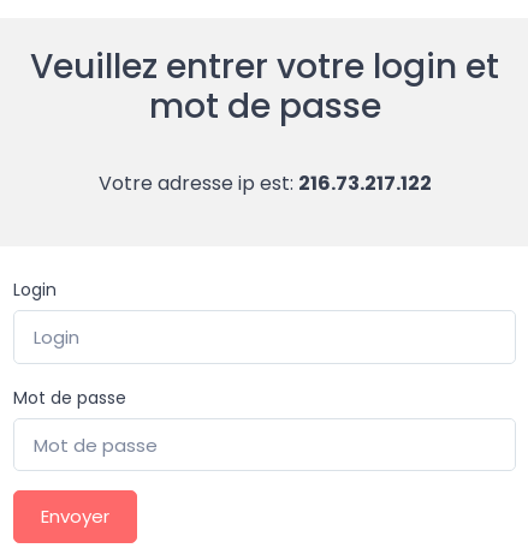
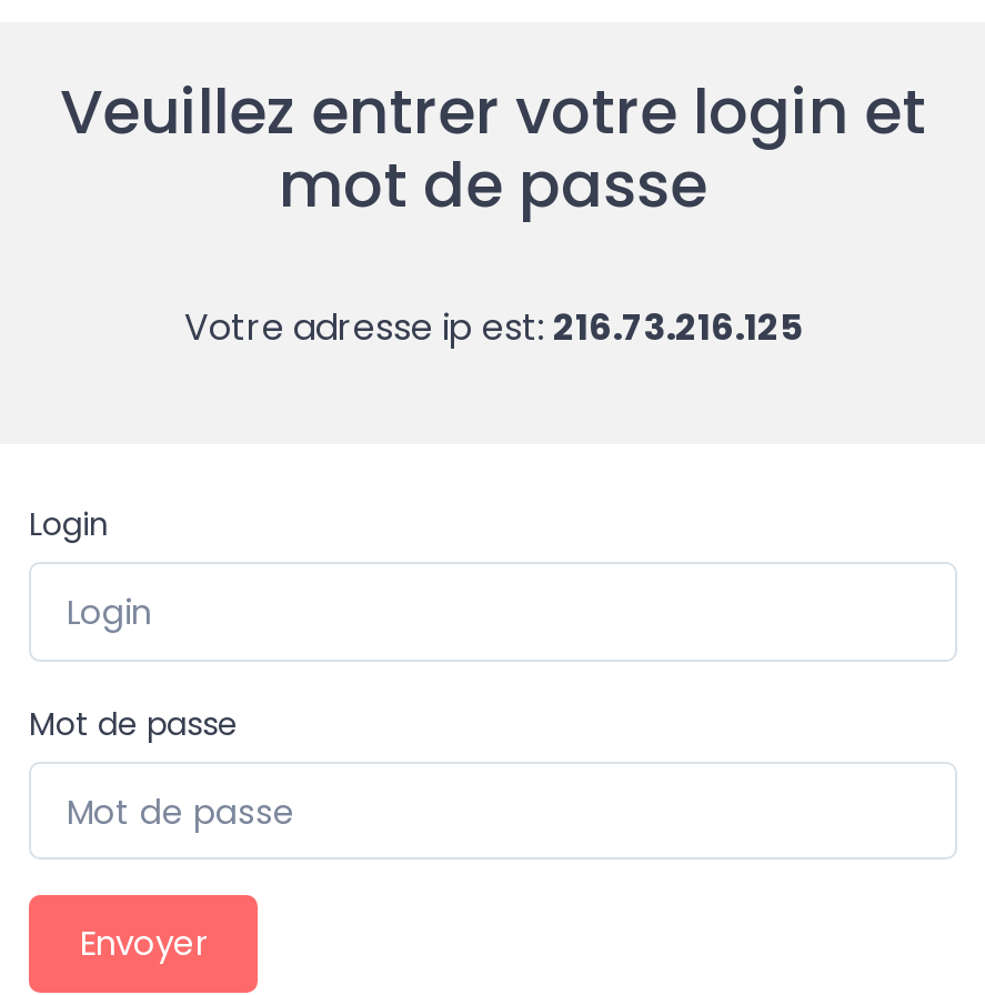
- Votre adresse ip est: 216.73.217.122
+ Votre adresse ip est: 216.73.216.125
